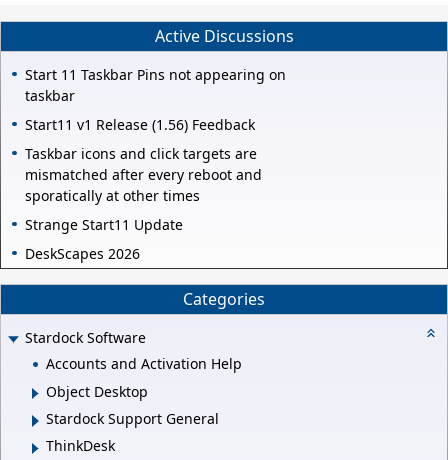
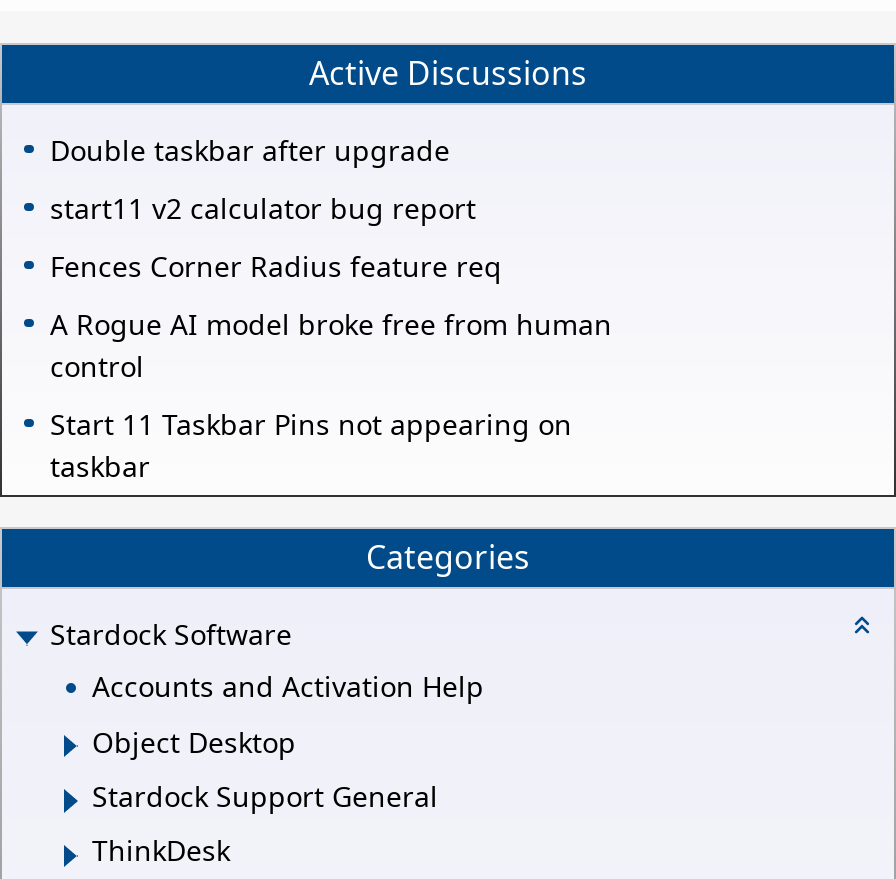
+ Double taskbar after upgrade
+ start11 v2 calculator bug report
+ Fences Corner Radius feature req
+ A Rogue AI model broke free from human
+ control

moved down: Start 11 Taskbar Pins not appearing on | taskbar

- Start11 v1 Release (1.56) Feedback
- Taskbar icons and click targets are
- mismatched after every reboot and
- sporatically at other times
- Strange Start11 Update
- DeskScapes 2026
